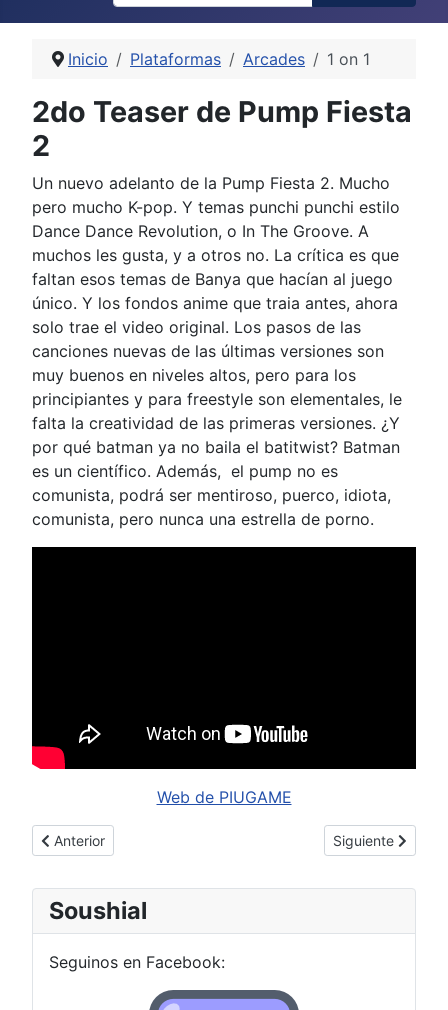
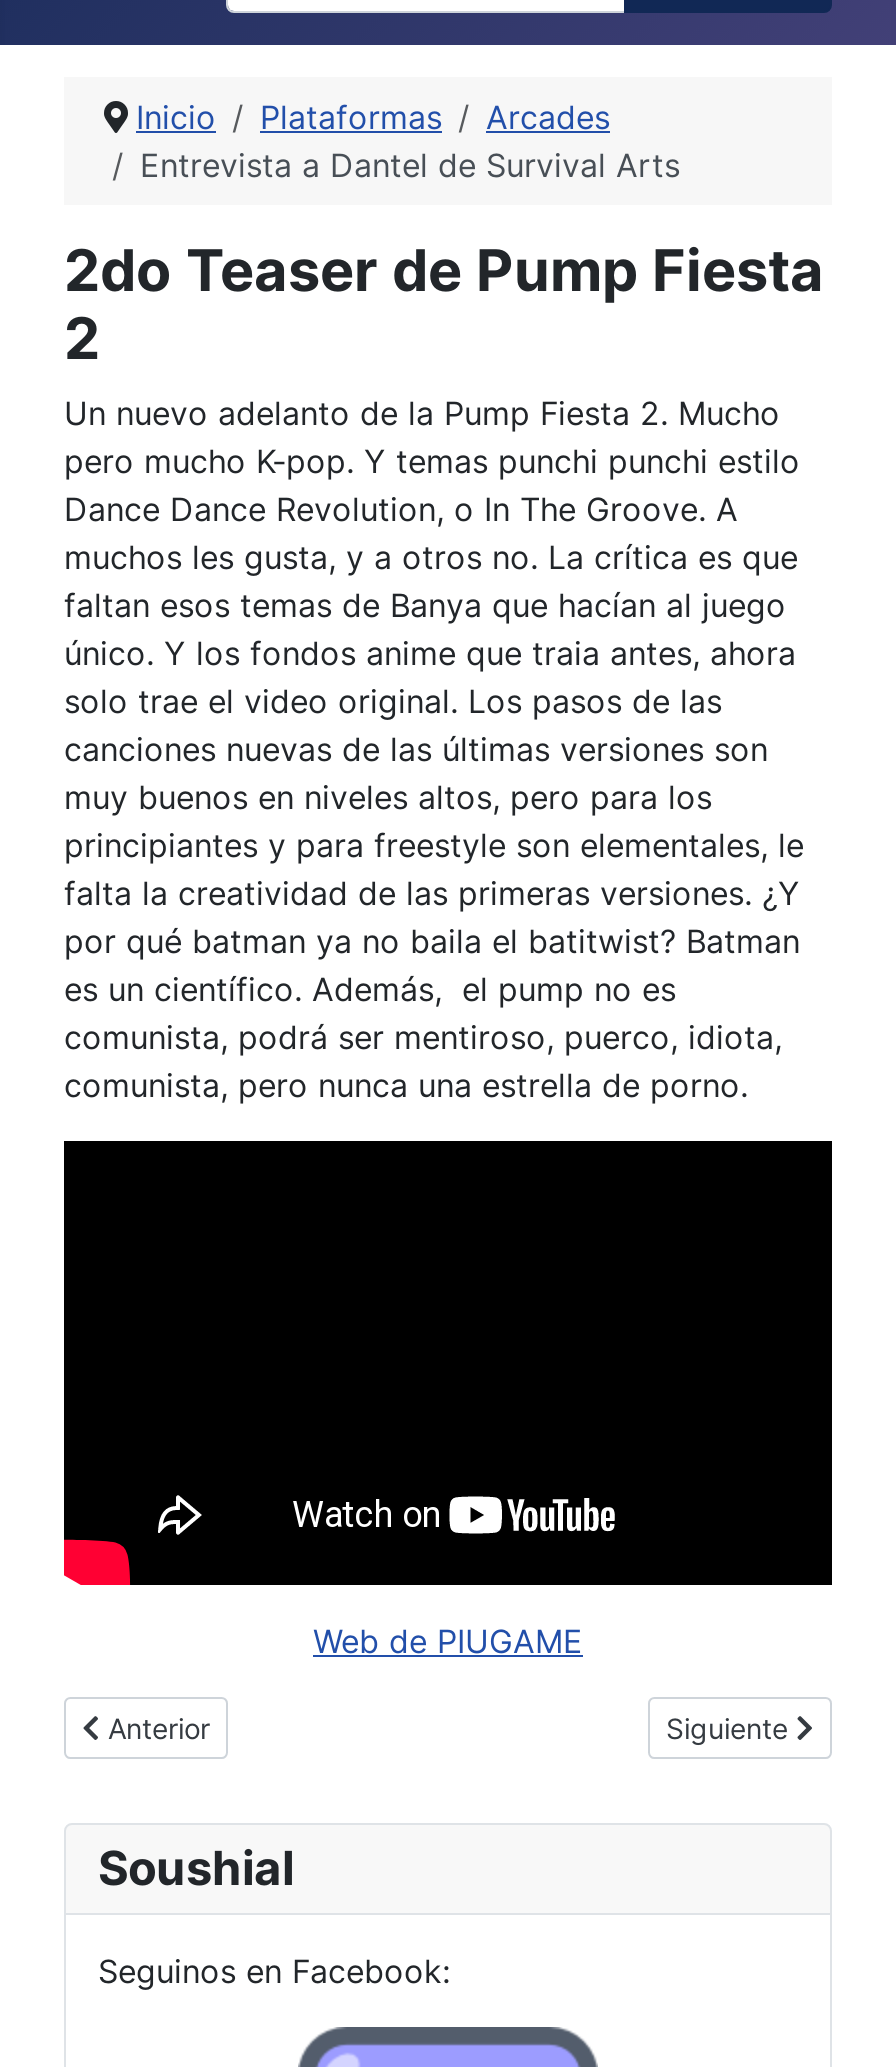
- 1 on 1
+ Entrevista a Dantel de Survival Arts
